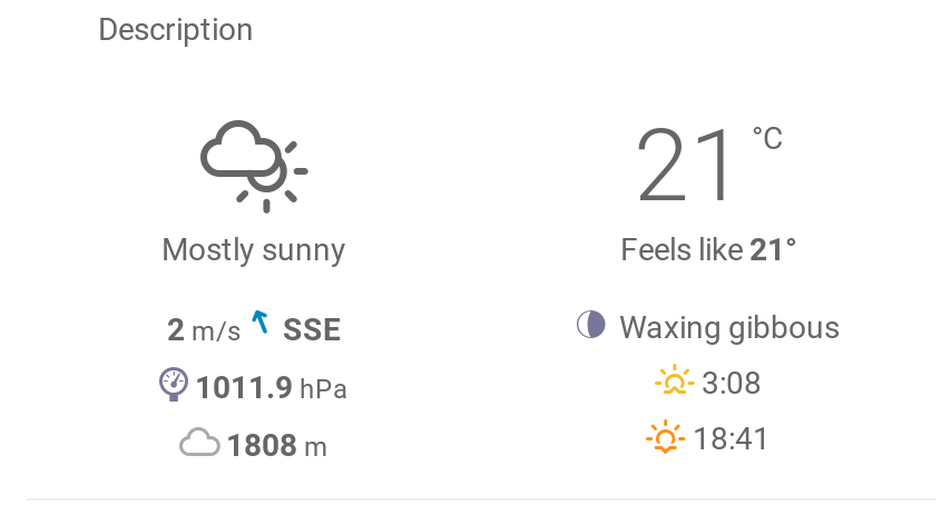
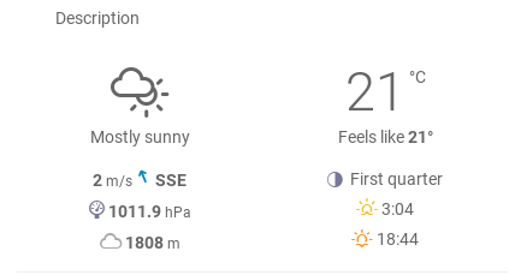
- Waxing gibbous
+ First quarter

- 3:08
+ 3:04

- 18:41
+ 18:44
